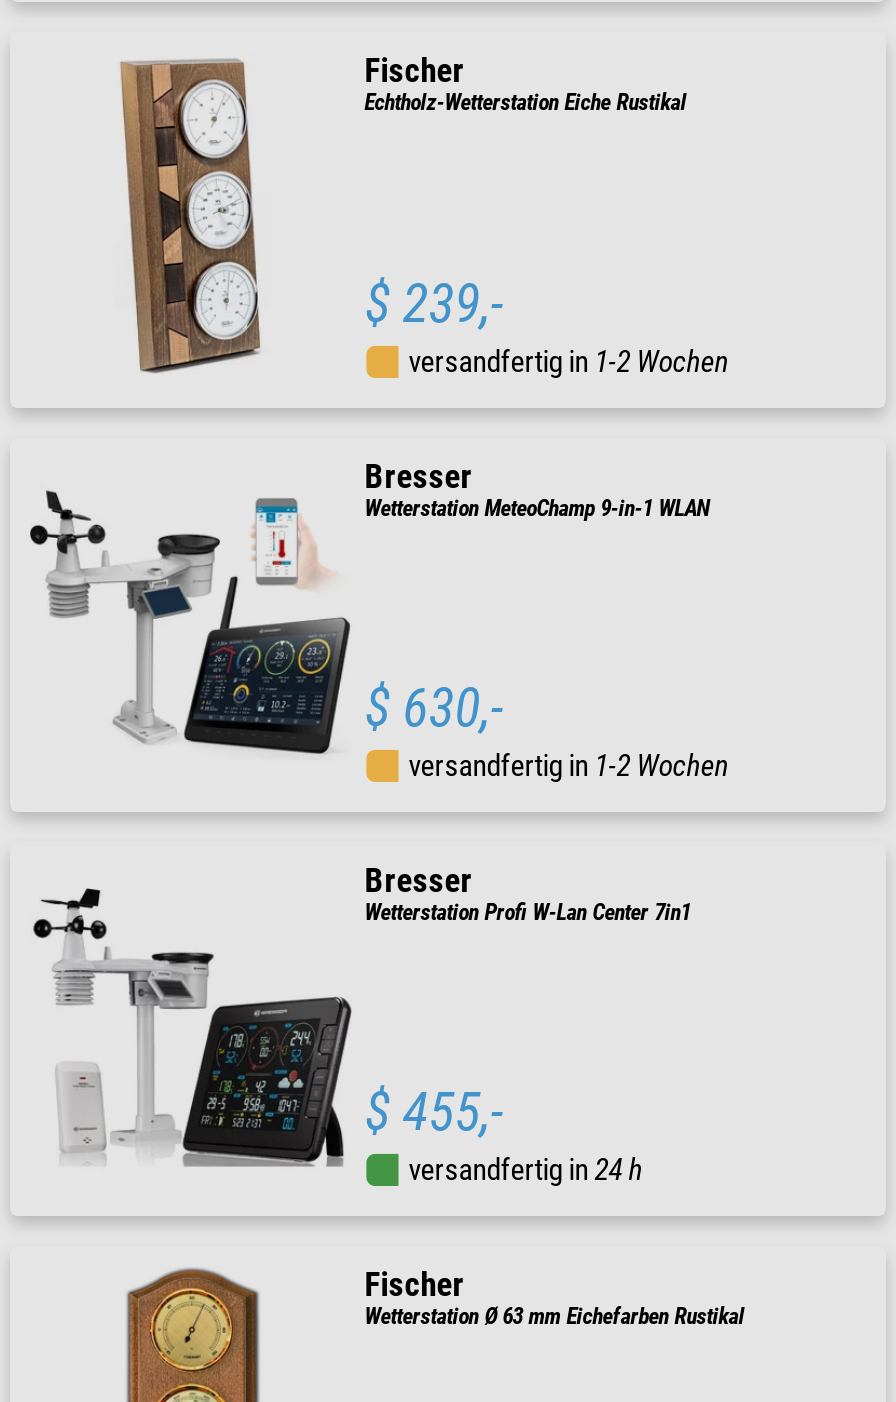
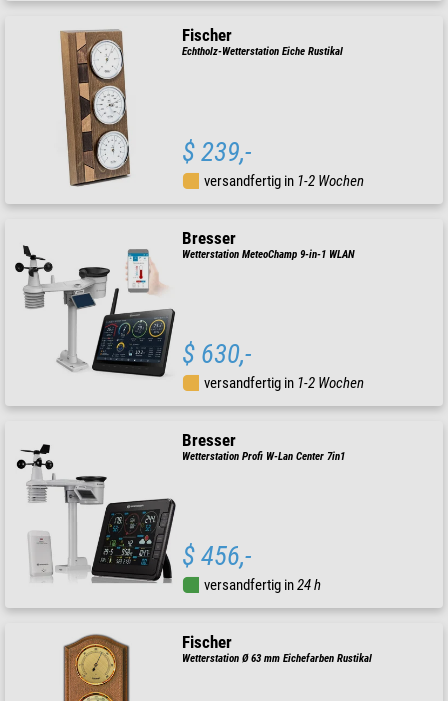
- $ 455,-
+ $ 456,-
